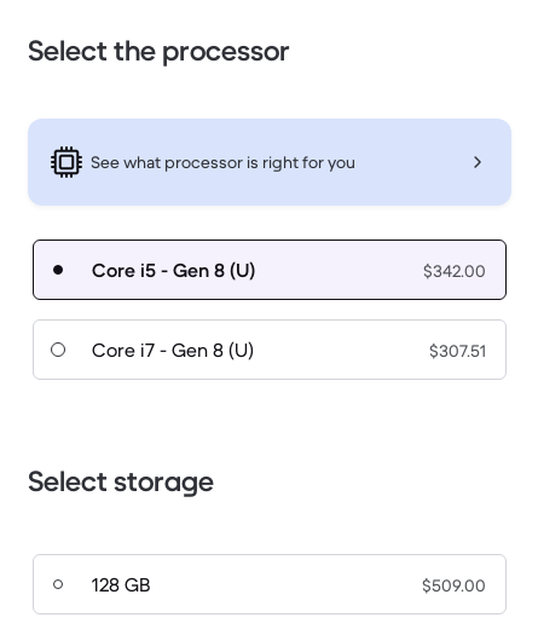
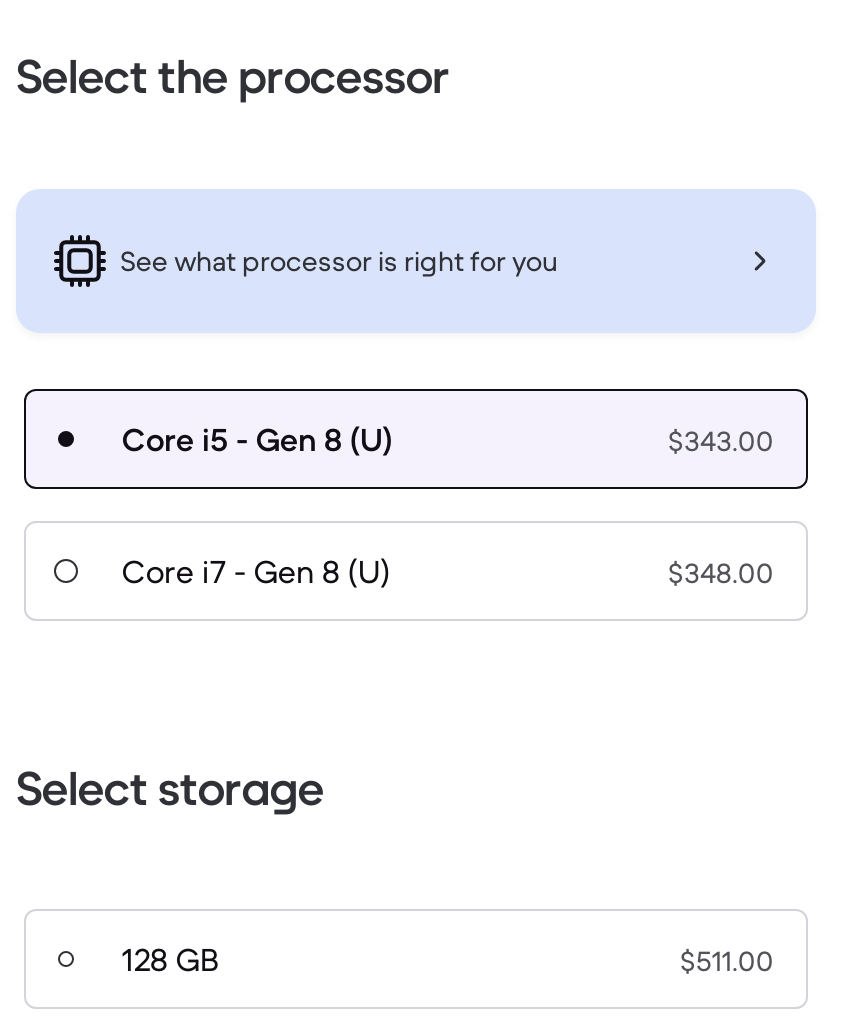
- $342.00
+ $343.00

- $307.51
+ $348.00

- $509.00
+ $511.00
